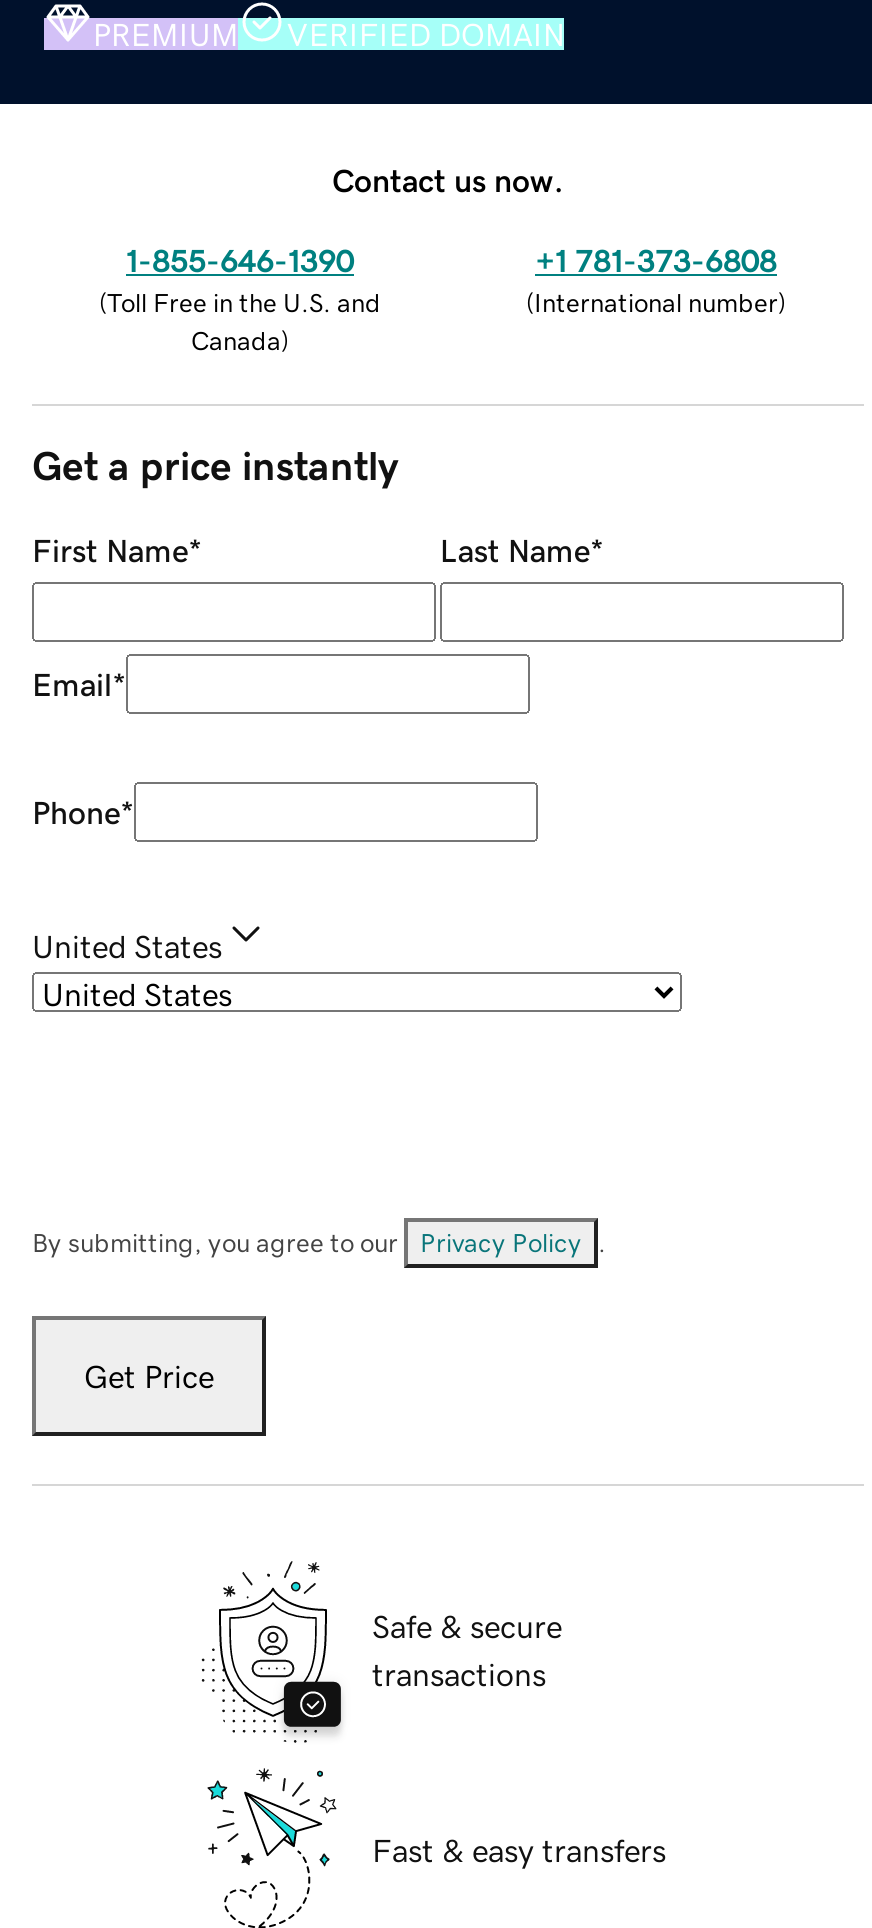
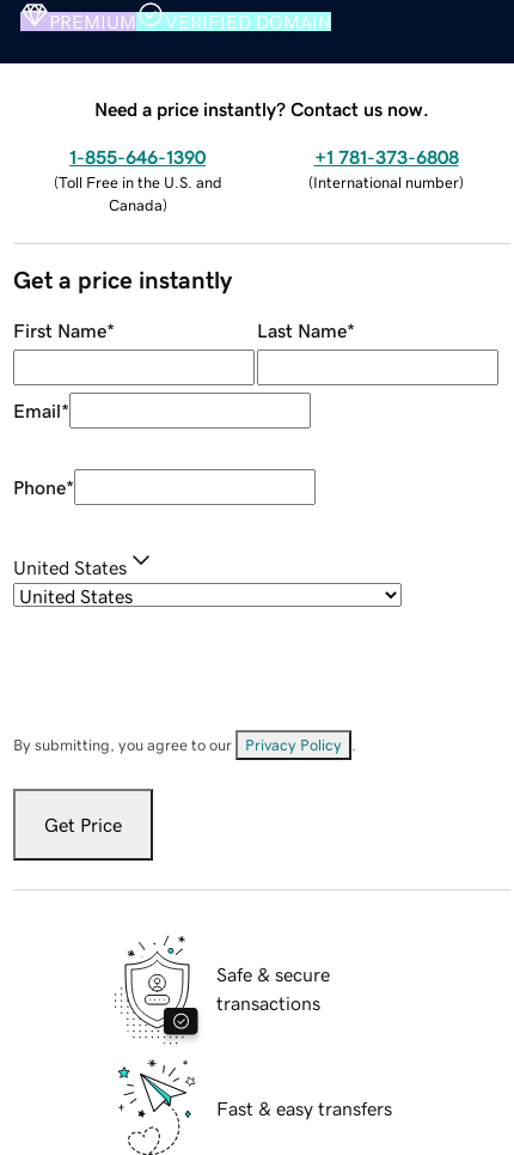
- Contact us now.
+ Need a price instantly? Contact us now.
